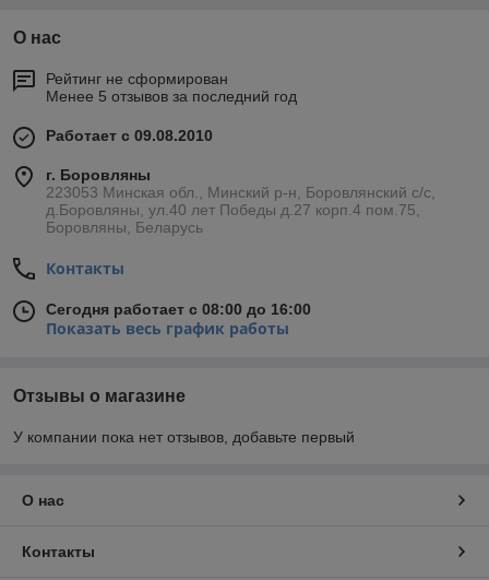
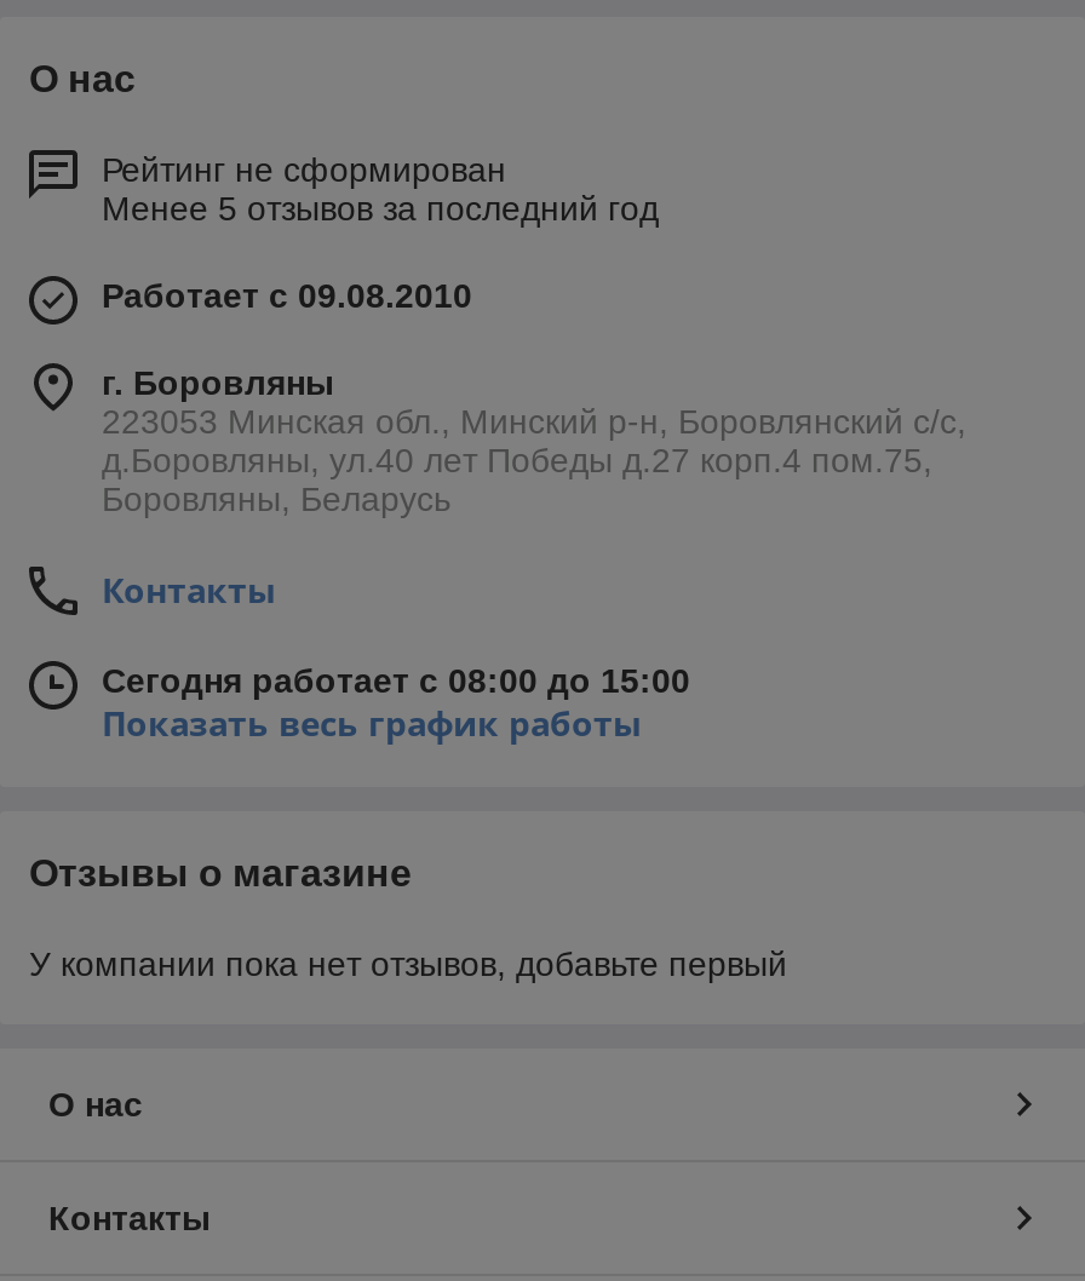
- Сегодня работает с 08:00 до 16:00
+ Сегодня работает с 08:00 до 15:00
